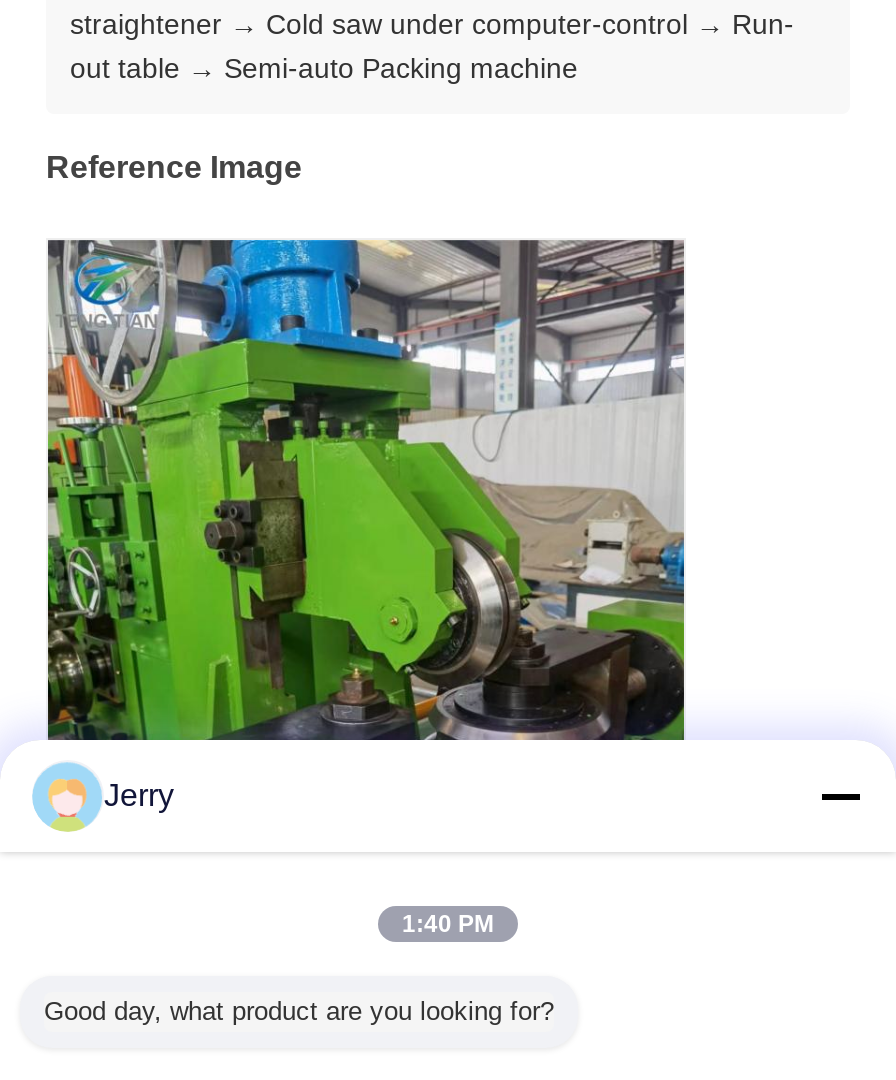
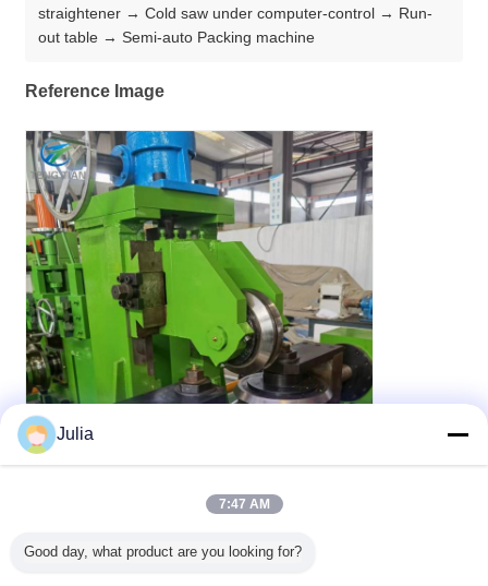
- Jerry
+ Julia

- 1:40 PM
+ 7:47 AM
